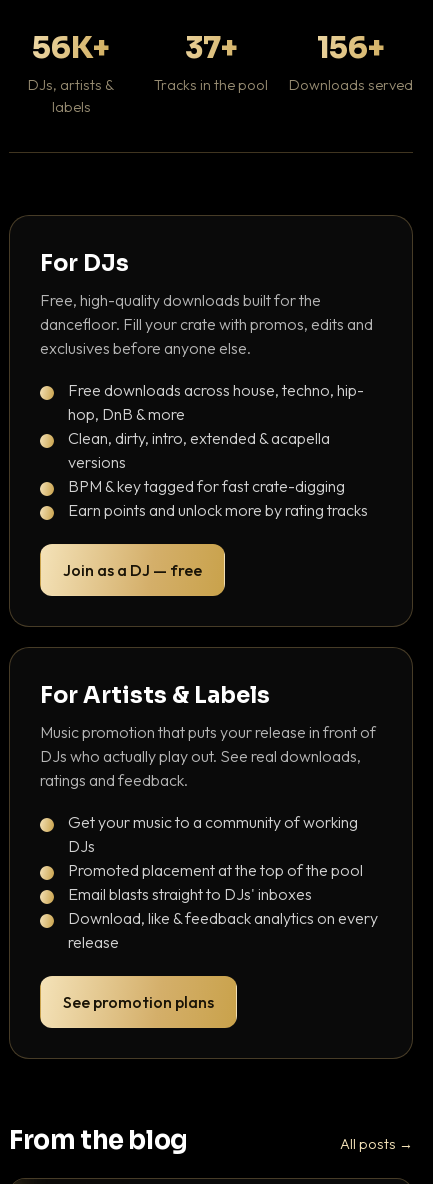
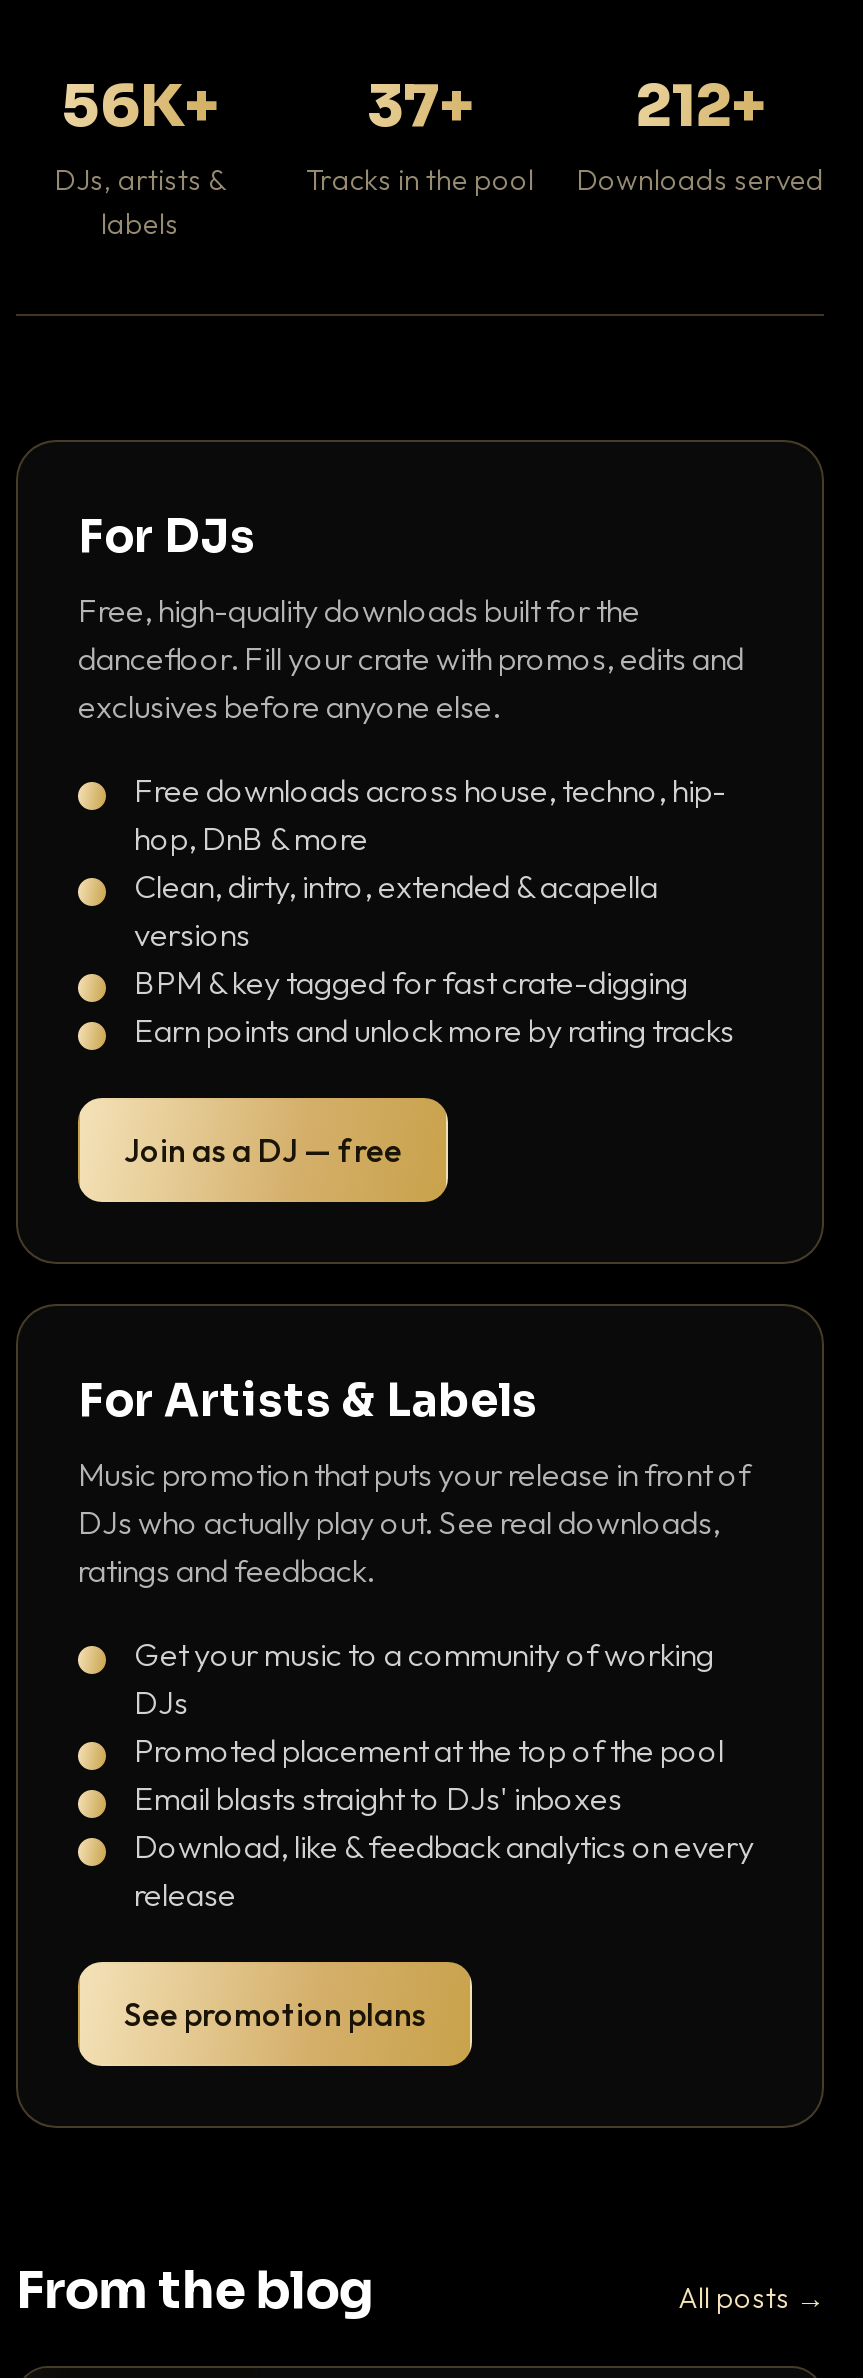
- 156+
+ 212+
